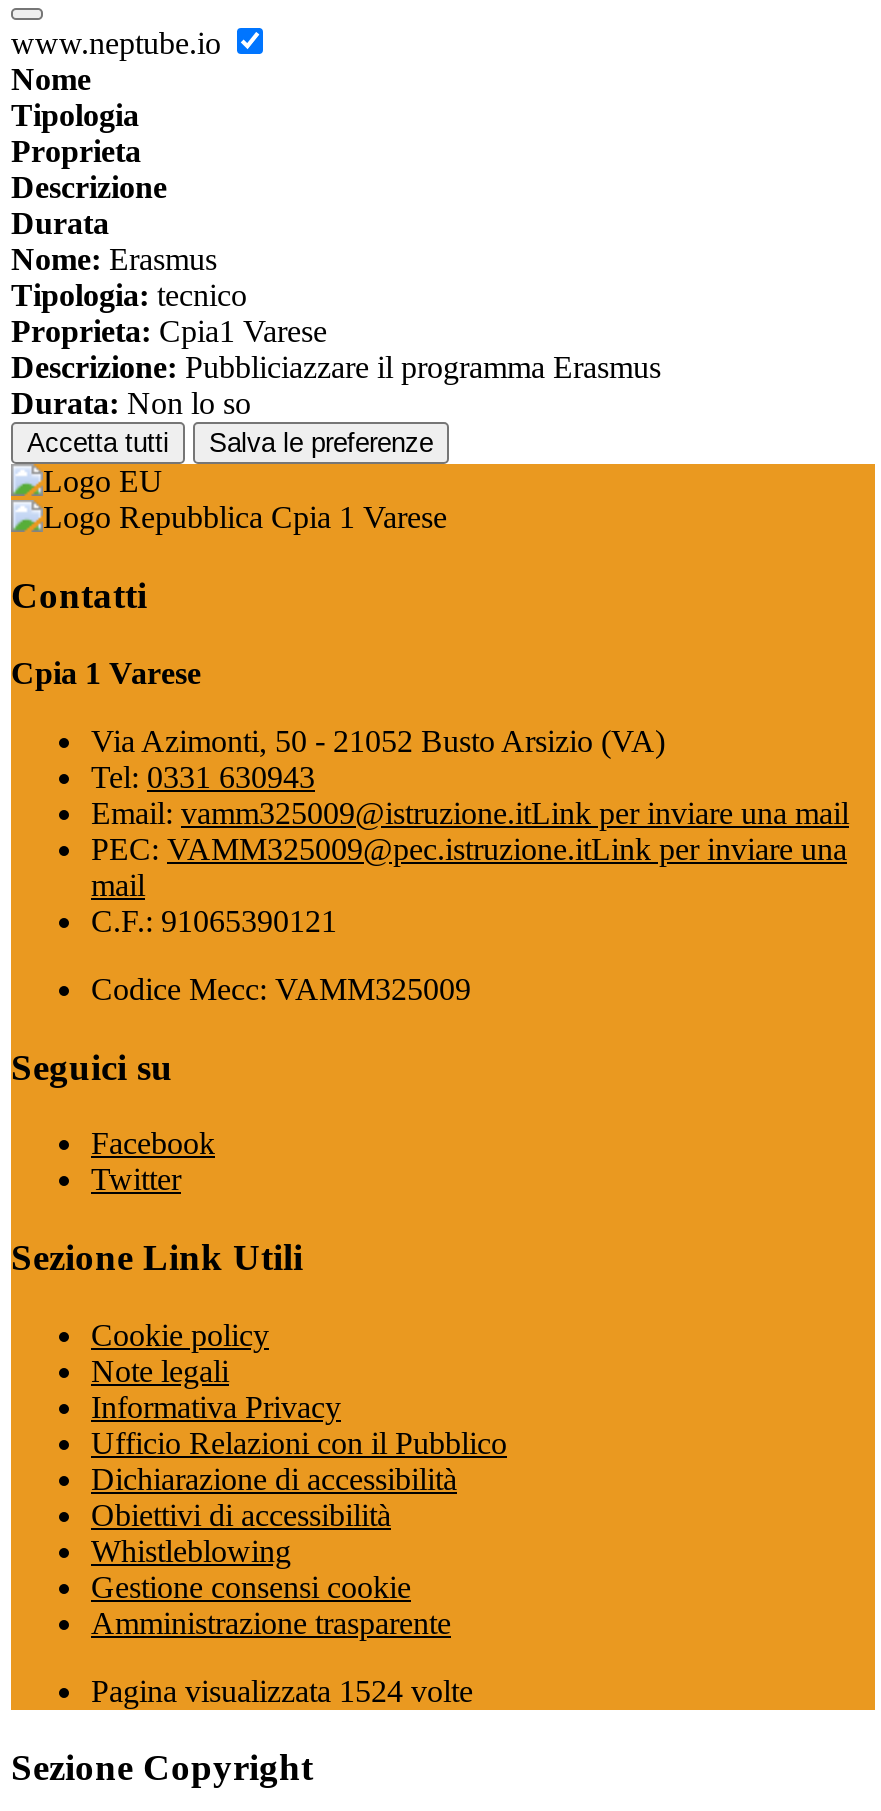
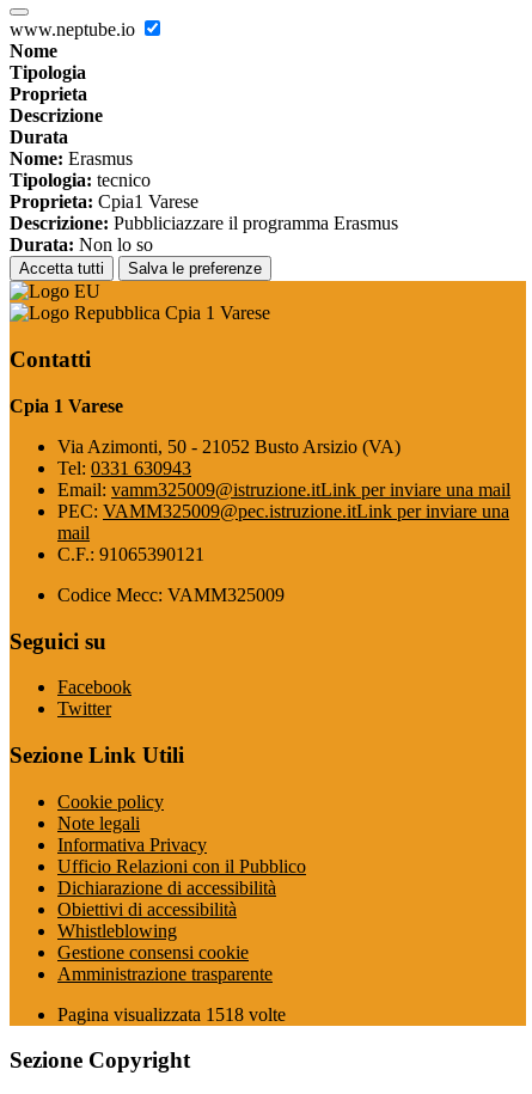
- Pagina visualizzata 1524 volte
+ Pagina visualizzata 1518 volte
